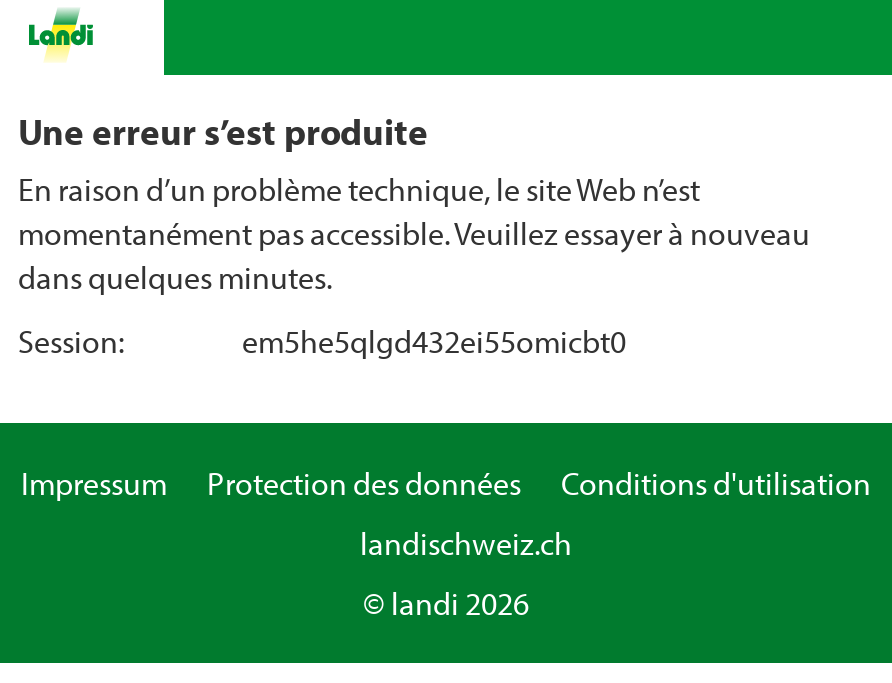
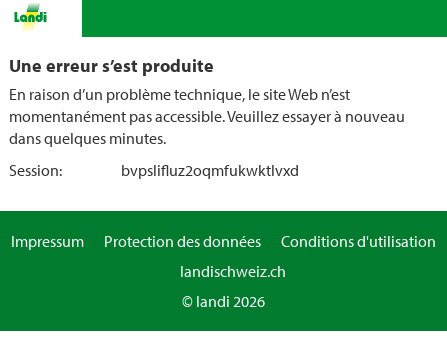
- em5he5qlgd432ei55omicbt0
+ bvpslifluz2oqmfukwktlvxd
